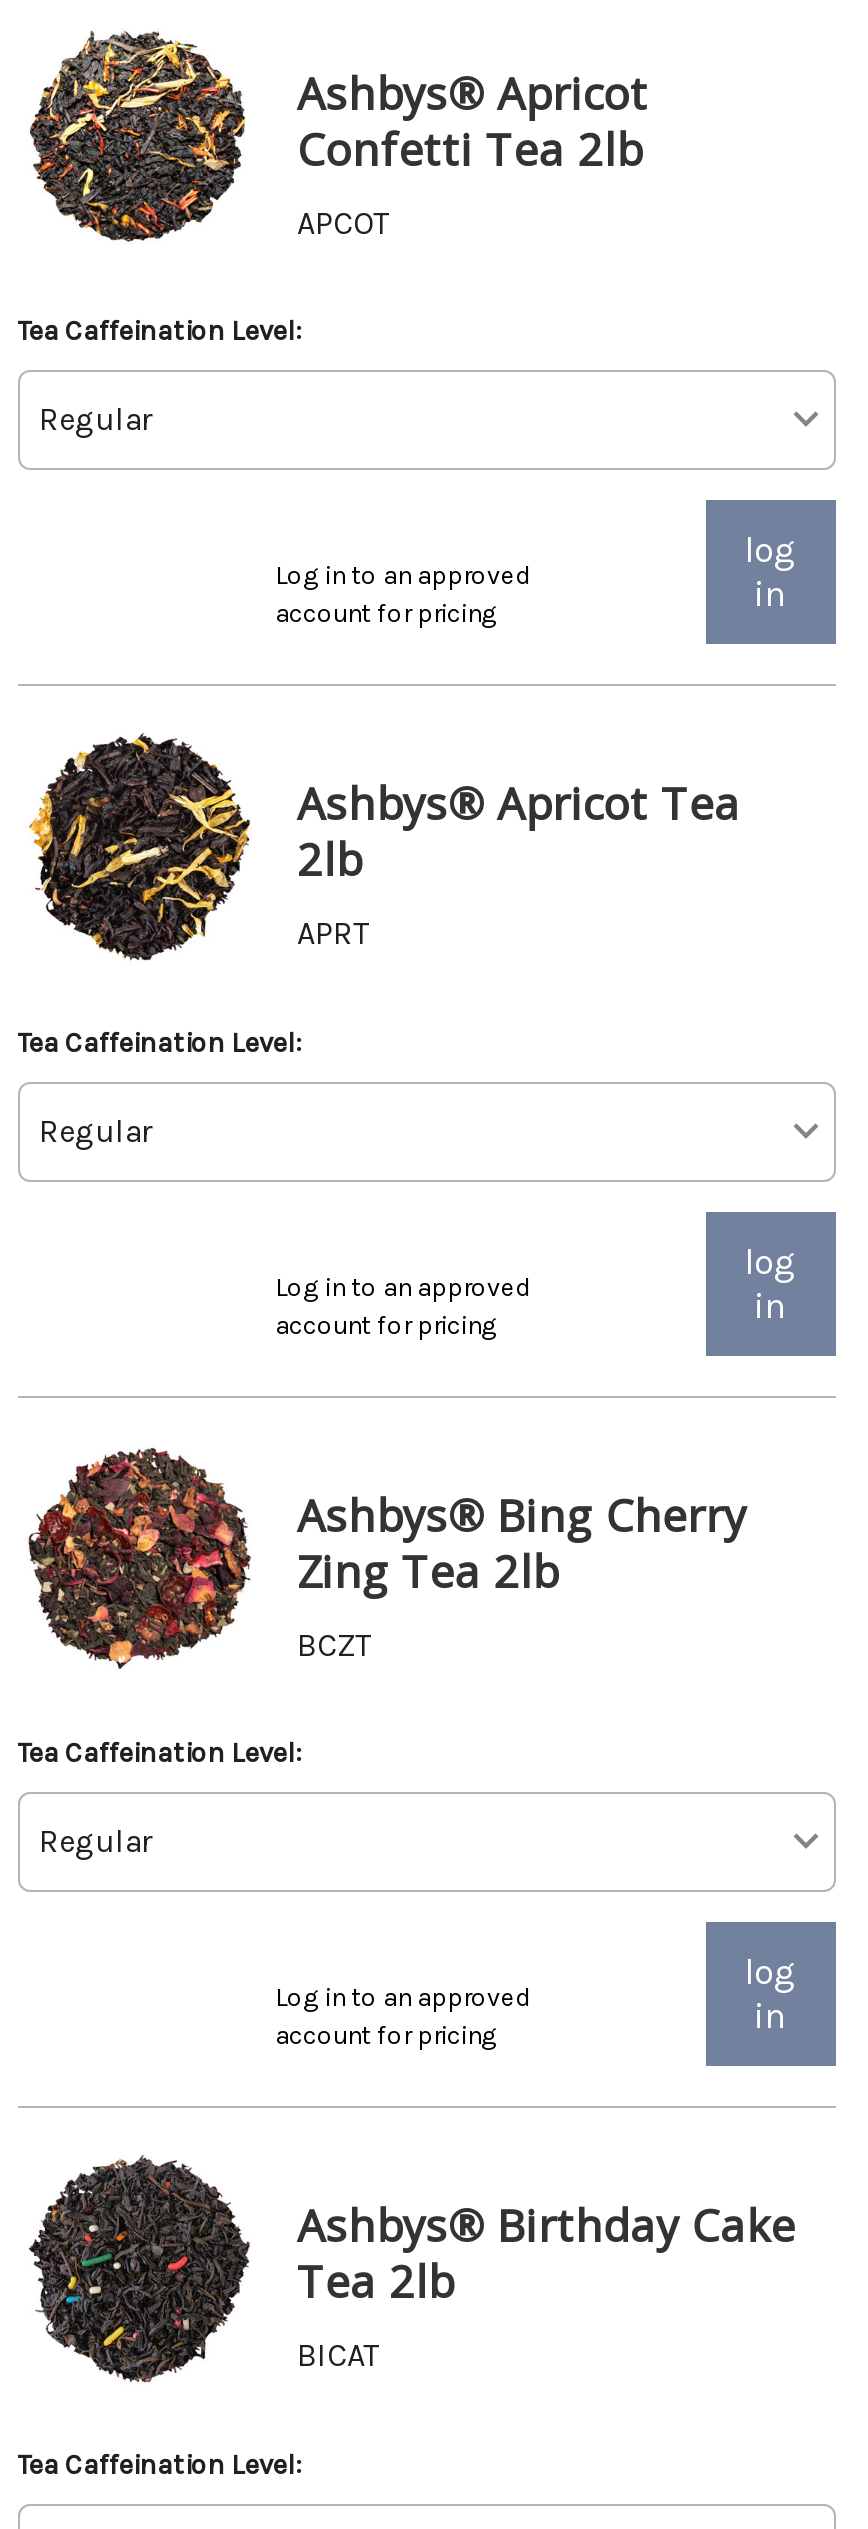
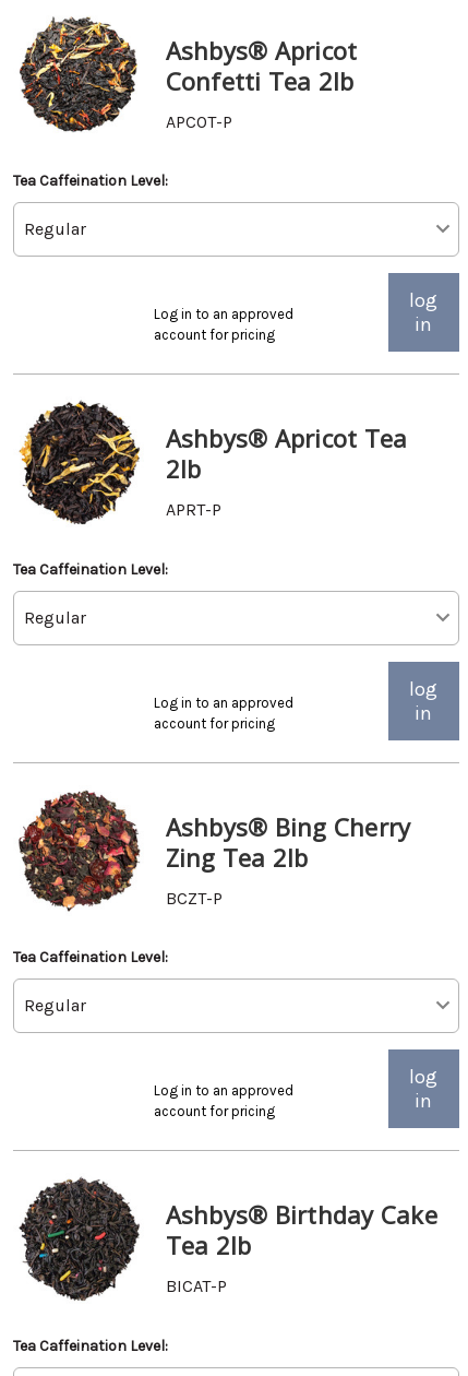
- APCOT
+ APCOT-P

- APRT
+ APRT-P

- BCZT
+ BCZT-P

- BICAT
+ BICAT-P
